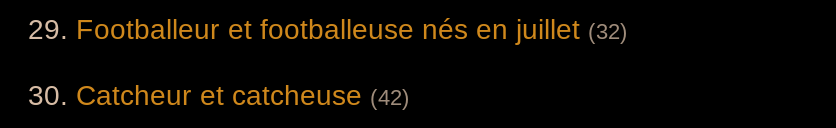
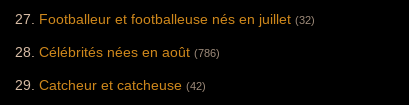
+ Célébrités nées en août (786)
